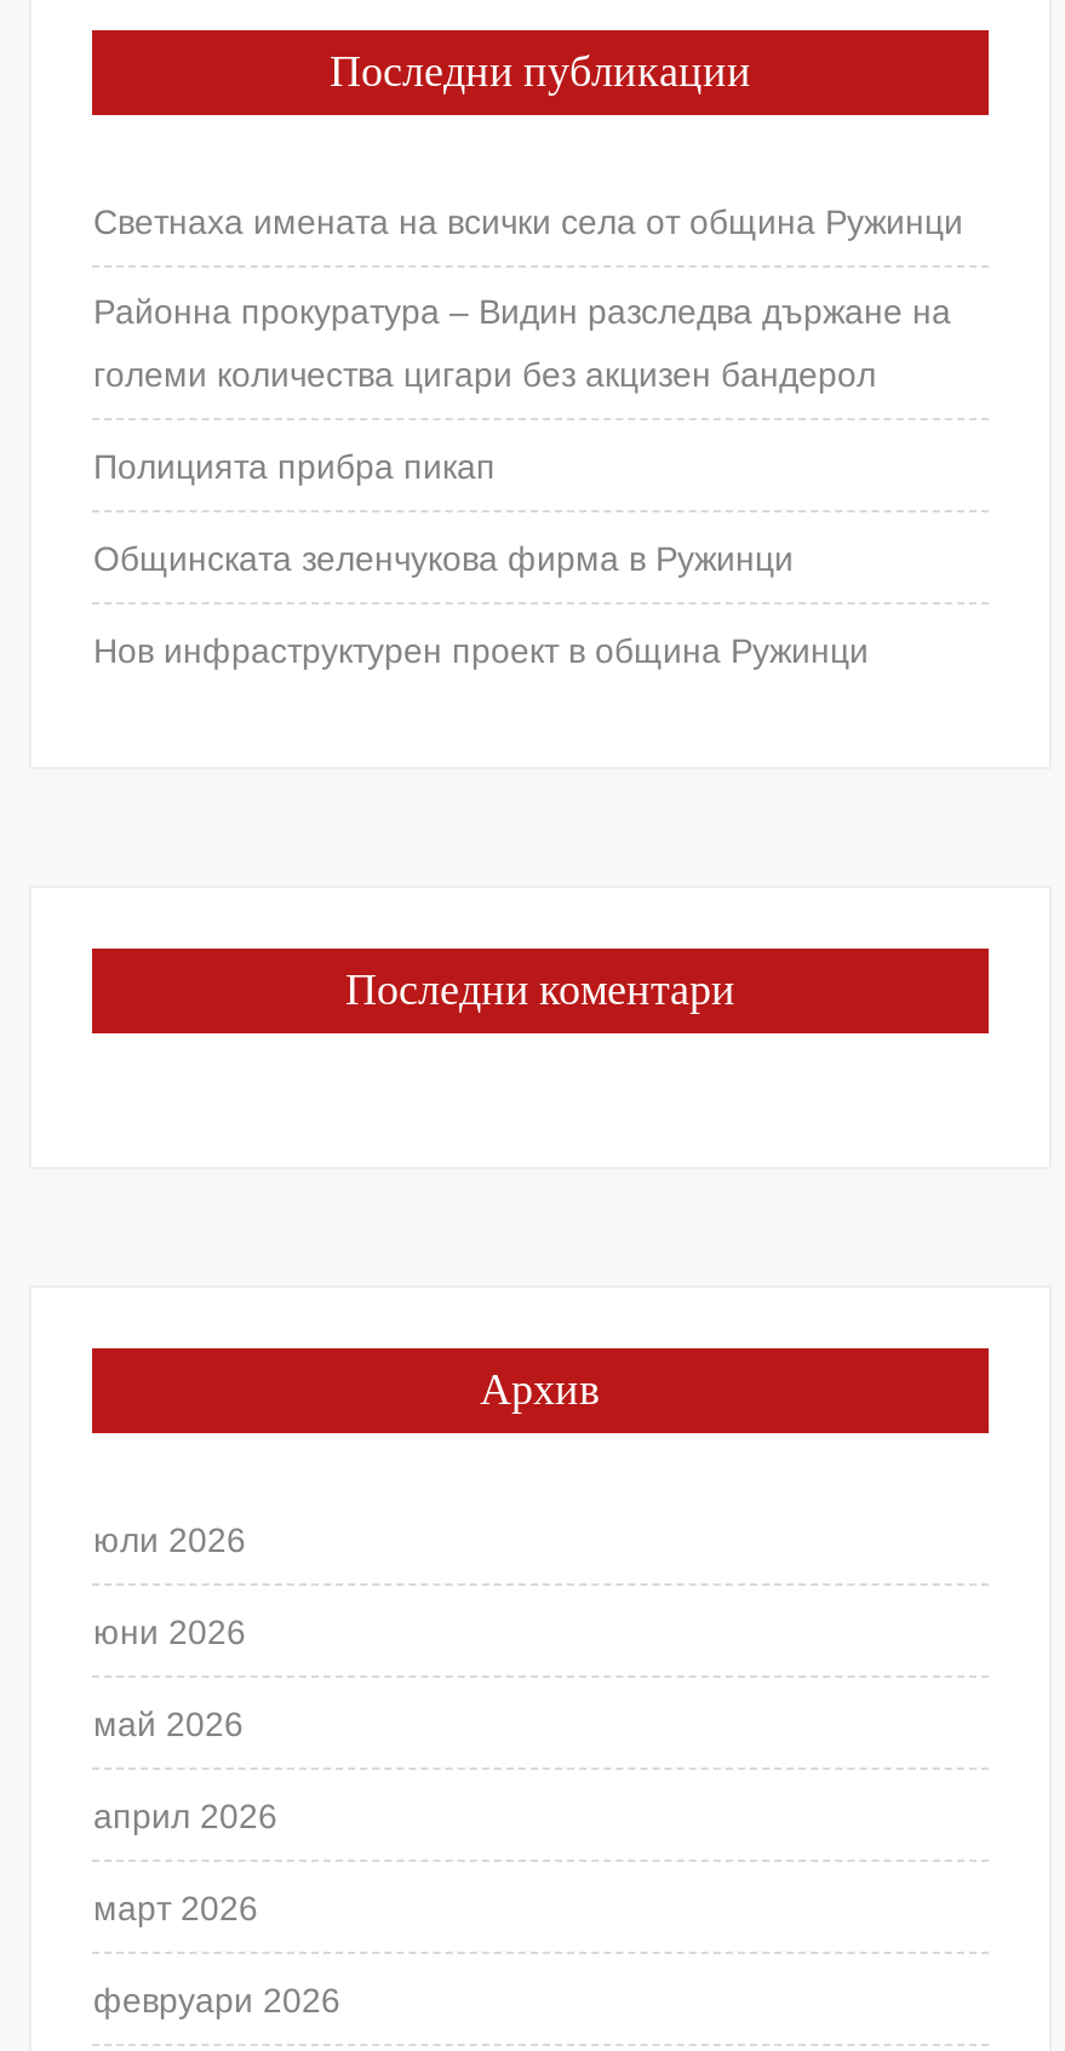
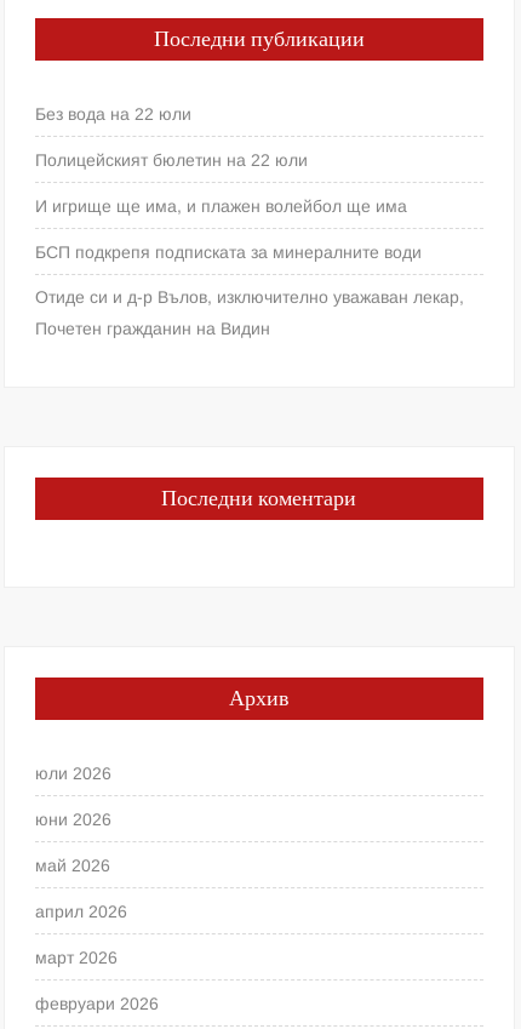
- Светнаха имената на всички села от община Ружинци
+ Без вода на 22 юли

- Районна прокуратура – Видин разследва държане на
+ Полицейският бюлетин на 22 юли

- големи количества цигари без акцизен бандерол
+ И игрище ще има, и плажен волейбол ще има

- Полицията прибра пикап
+ БСП подкрепя подписката за минералните води

- Общинската зеленчукова фирма в Ружинци
+ Отиде си и д-р Вълов, изключително уважаван лекар,

- Нов инфраструктурен проект в община Ружинци
+ Почетен гражданин на Видин
